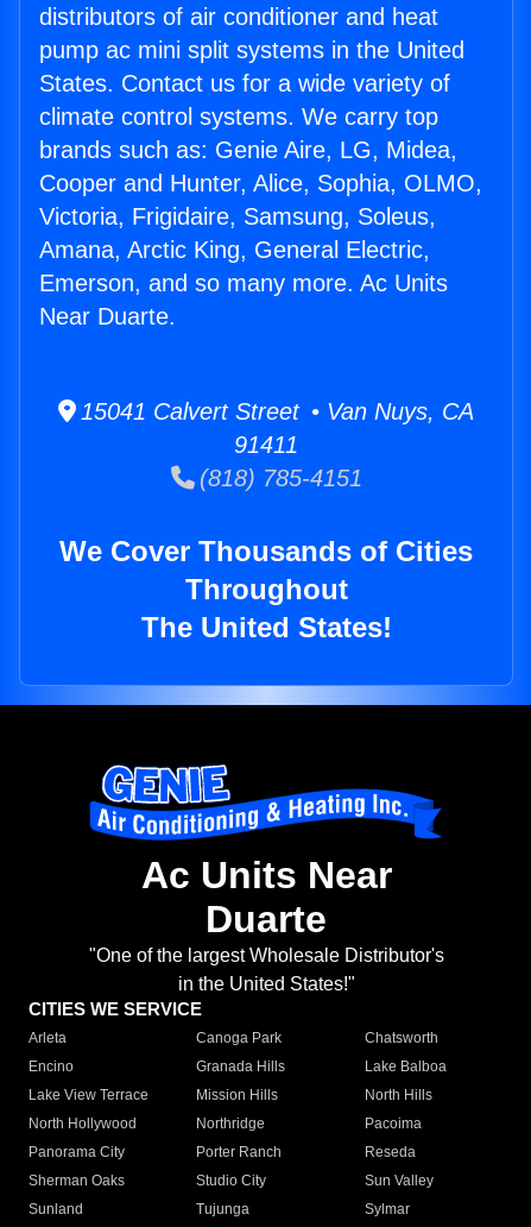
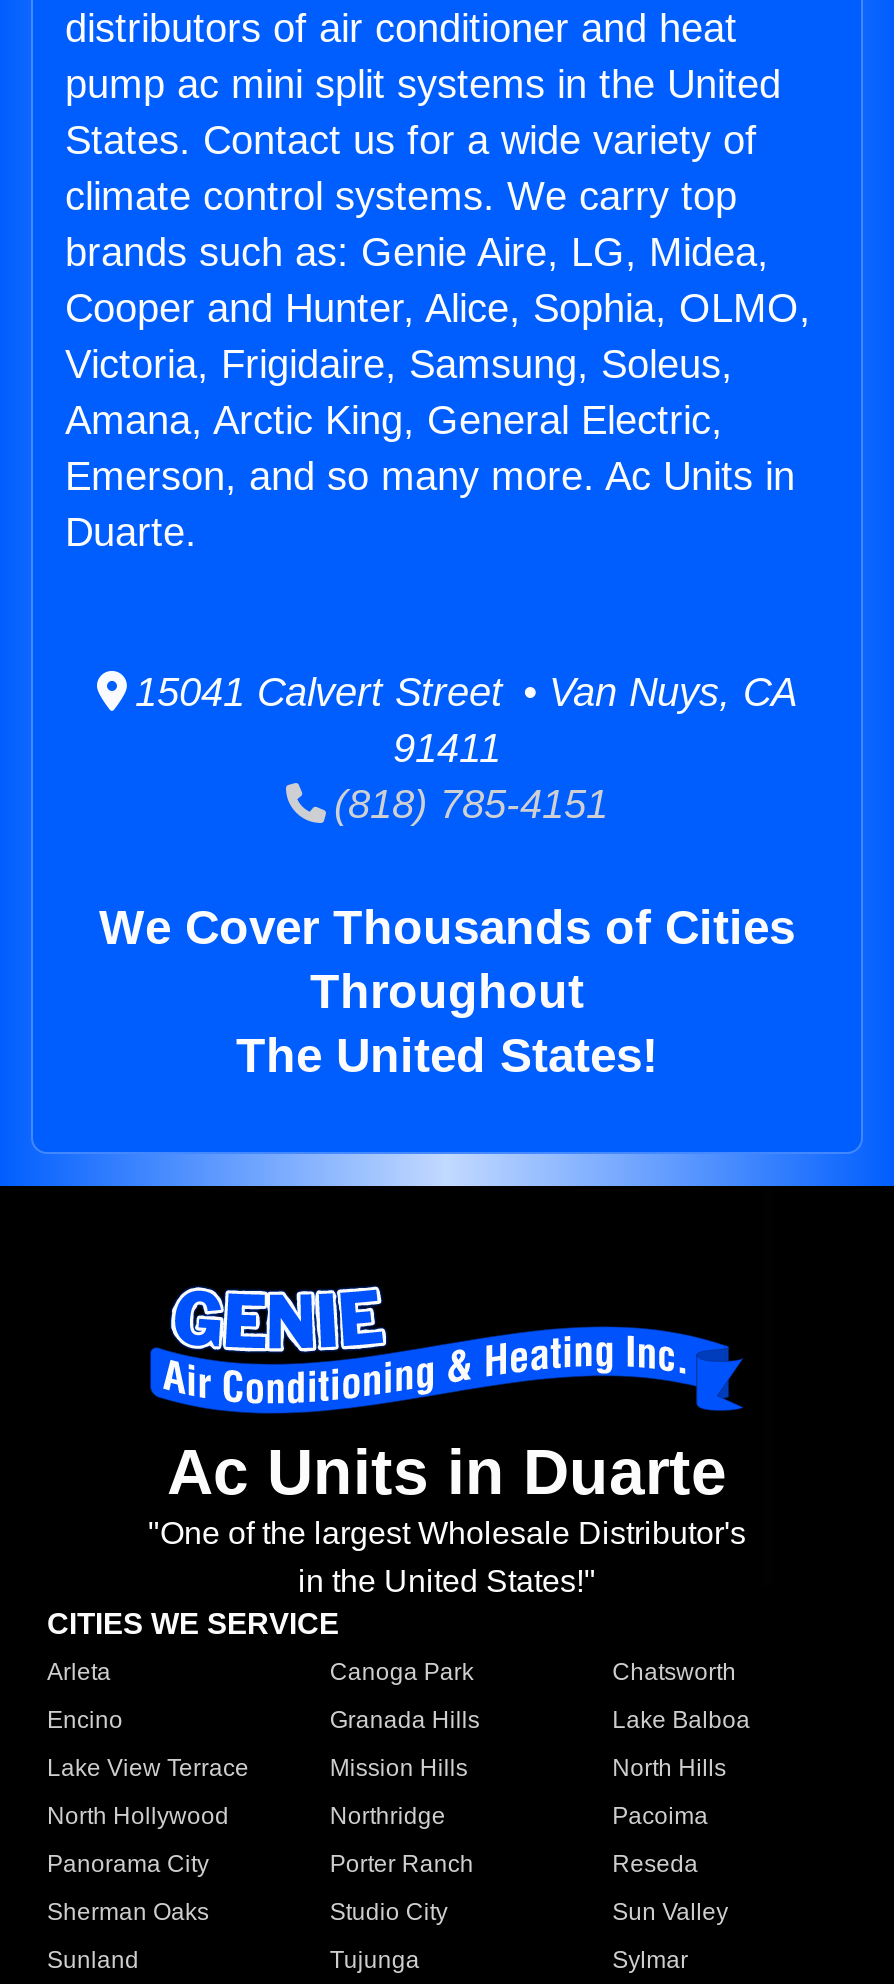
- Emerson, and so many more. Ac Units
- Near Duarte.
+ Emerson, and so many more. Ac Units in
+ Duarte.

- Ac Units Near
- Duarte
+ Ac Units in Duarte
